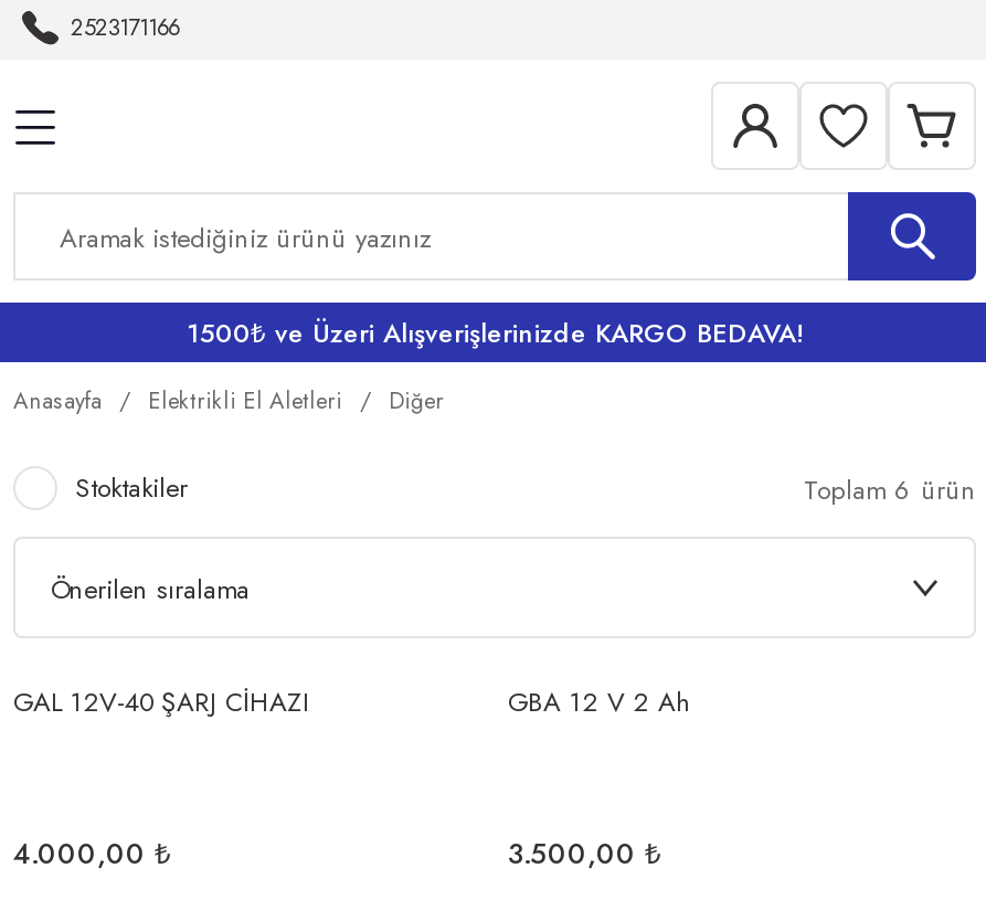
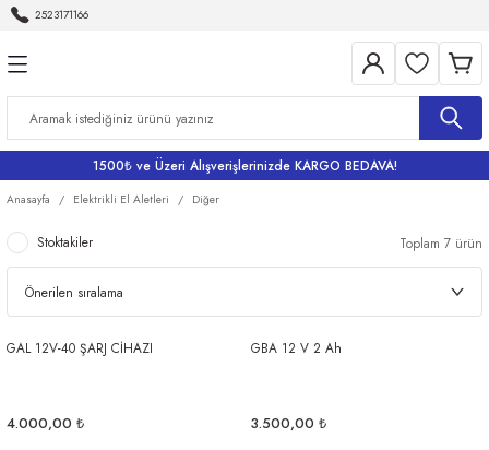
- Toplam 6 ürün
+ Toplam 7 ürün
